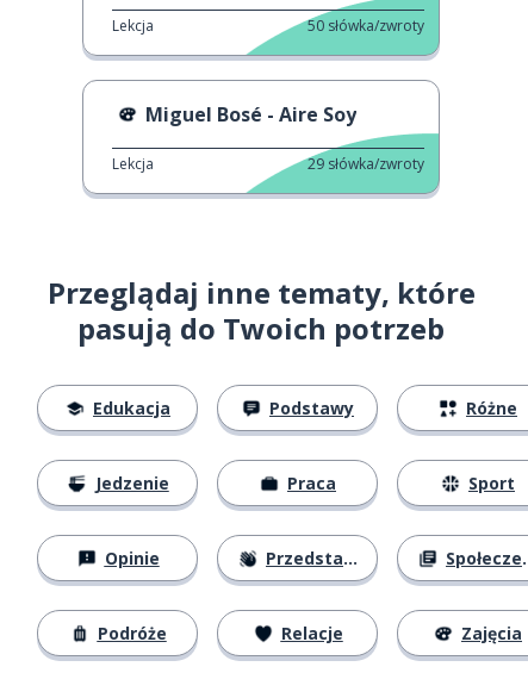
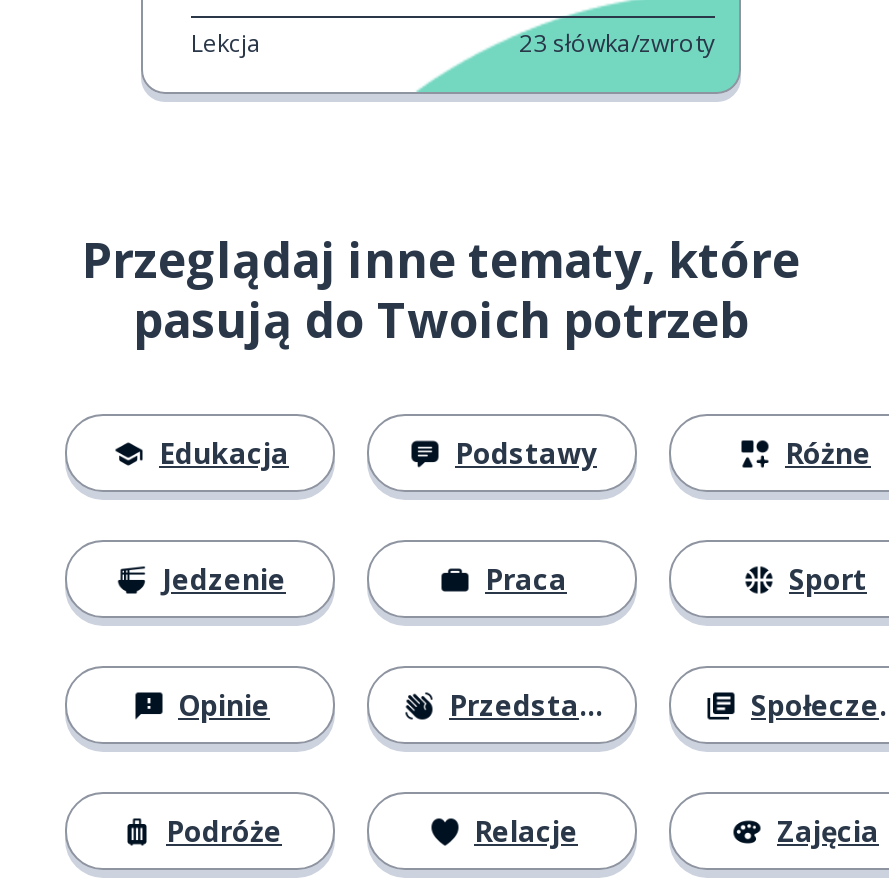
- 50 słówka/zwroty
- Miguel Bosé - Aire Soy
- Lekcja
- 29 słówka/zwroty
+ 23 słówka/zwroty
